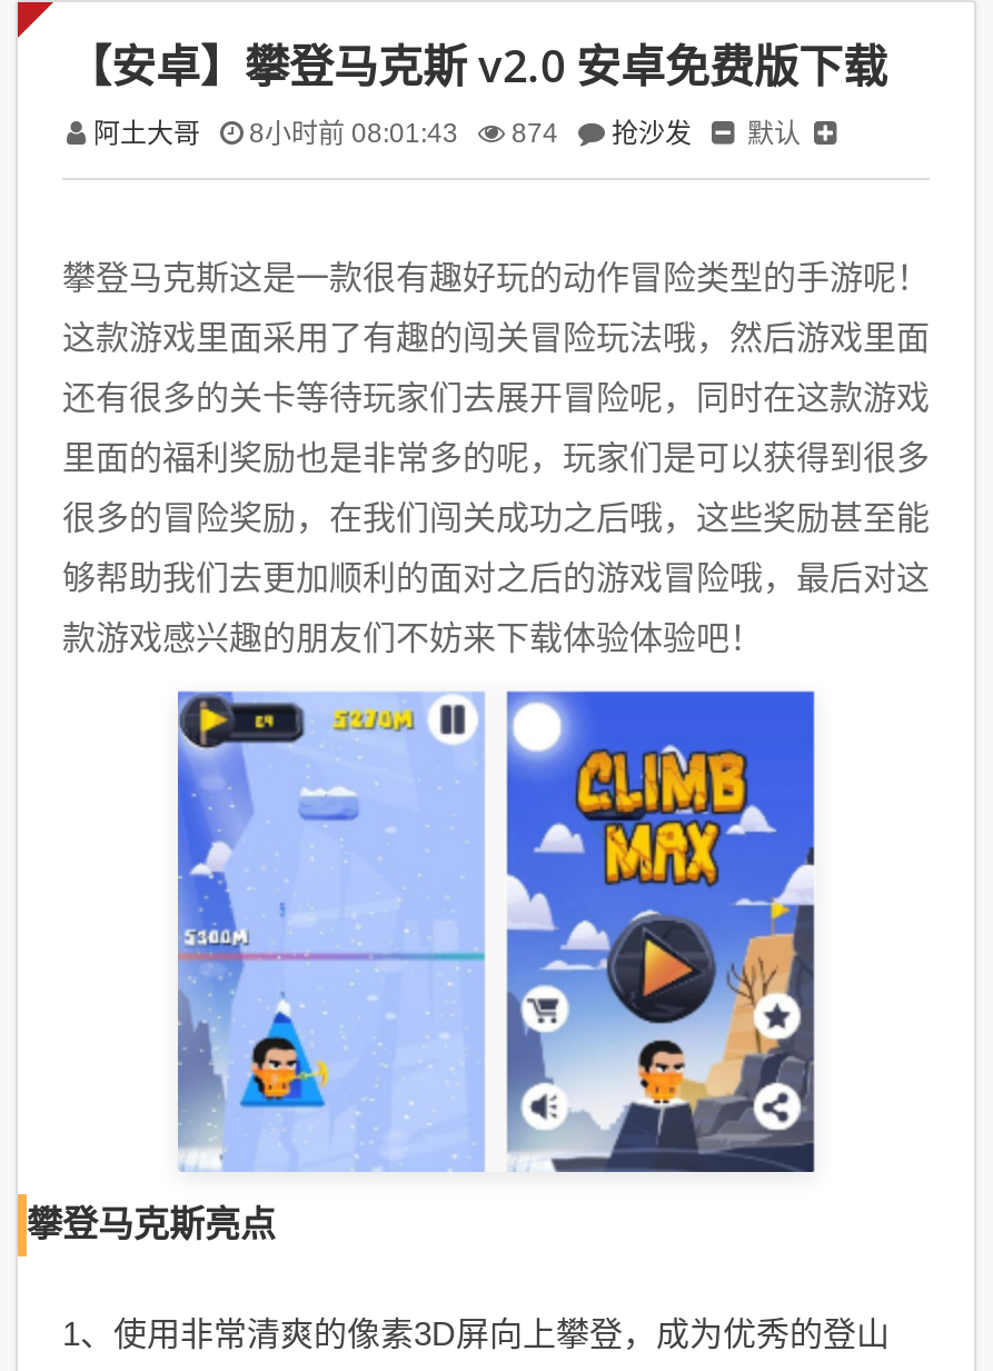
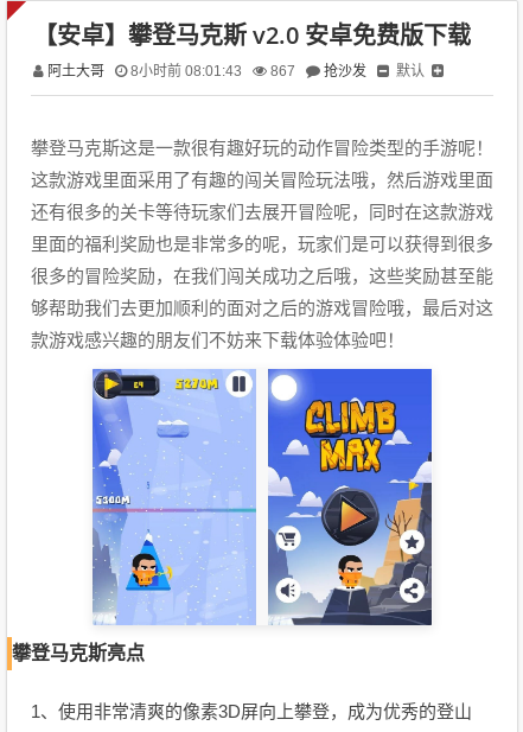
- 阿土大哥 8小时前 08:01:43 874 抢沙发 默认
+ 阿土大哥 8小时前 08:01:43 867 抢沙发 默认
